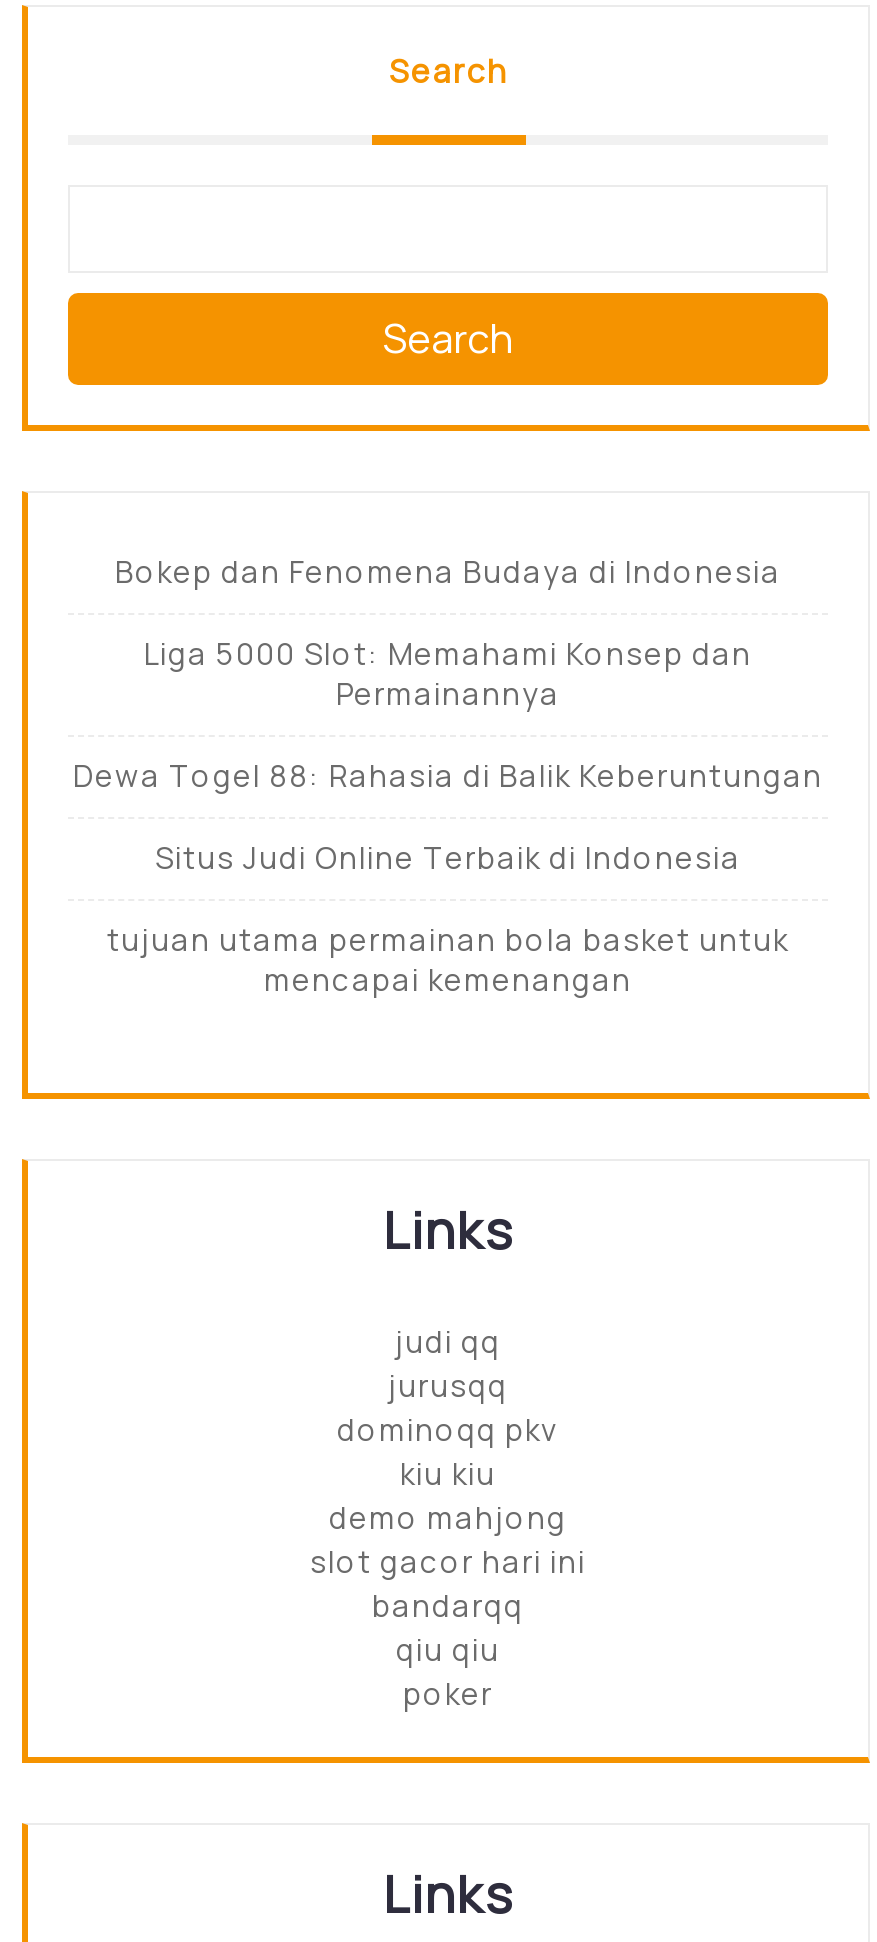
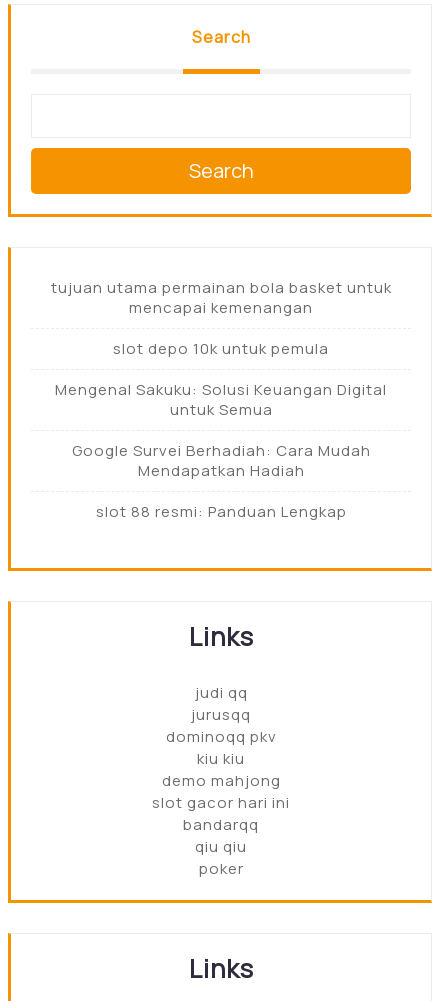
- Bokep dan Fenomena Budaya di Indonesia
- Liga 5000 Slot: Memahami Konsep dan
- Permainannya
- Dewa Togel 88: Rahasia di Balik Keberuntungan
- Situs Judi Online Terbaik di Indonesia

moved up: tujuan utama permainan bola basket untuk | mencapai kemenangan

+ slot depo 10k untuk pemula
+ Mengenal Sakuku: Solusi Keuangan Digital
+ untuk Semua
+ Google Survei Berhadiah: Cara Mudah
+ Mendapatkan Hadiah
+ slot 88 resmi: Panduan Lengkap
